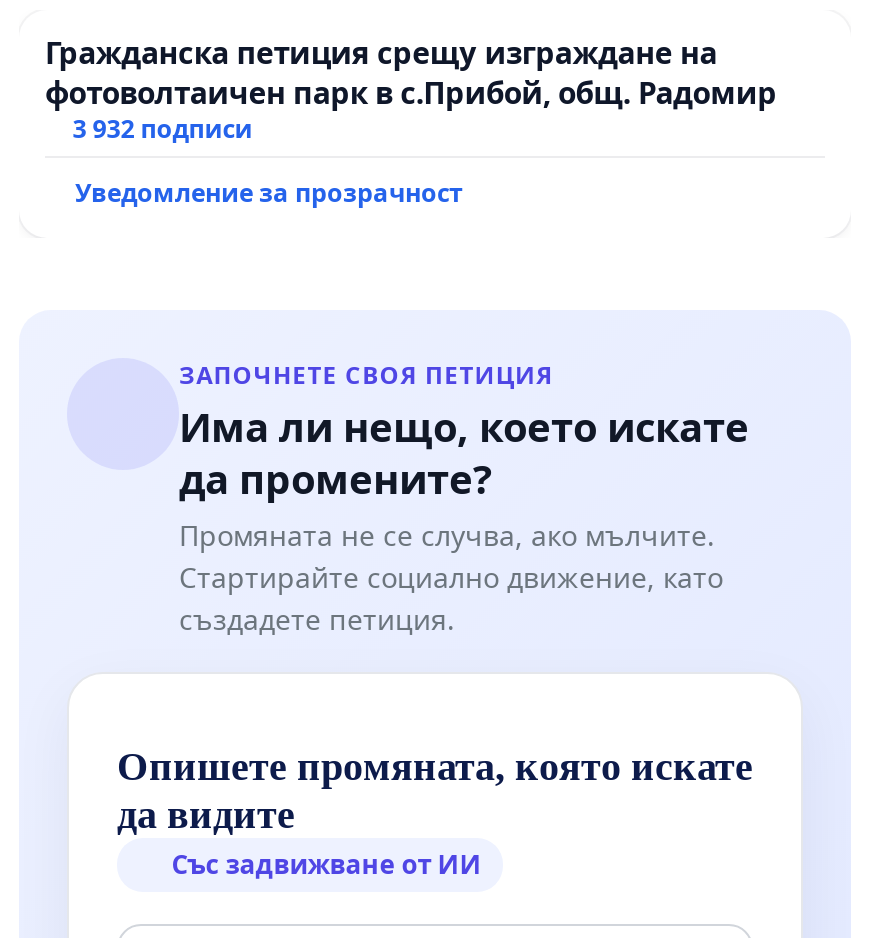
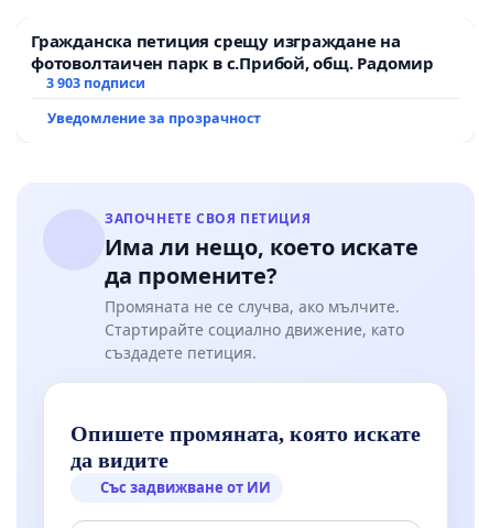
- 3 932 подписи
+ 3 903 подписи
